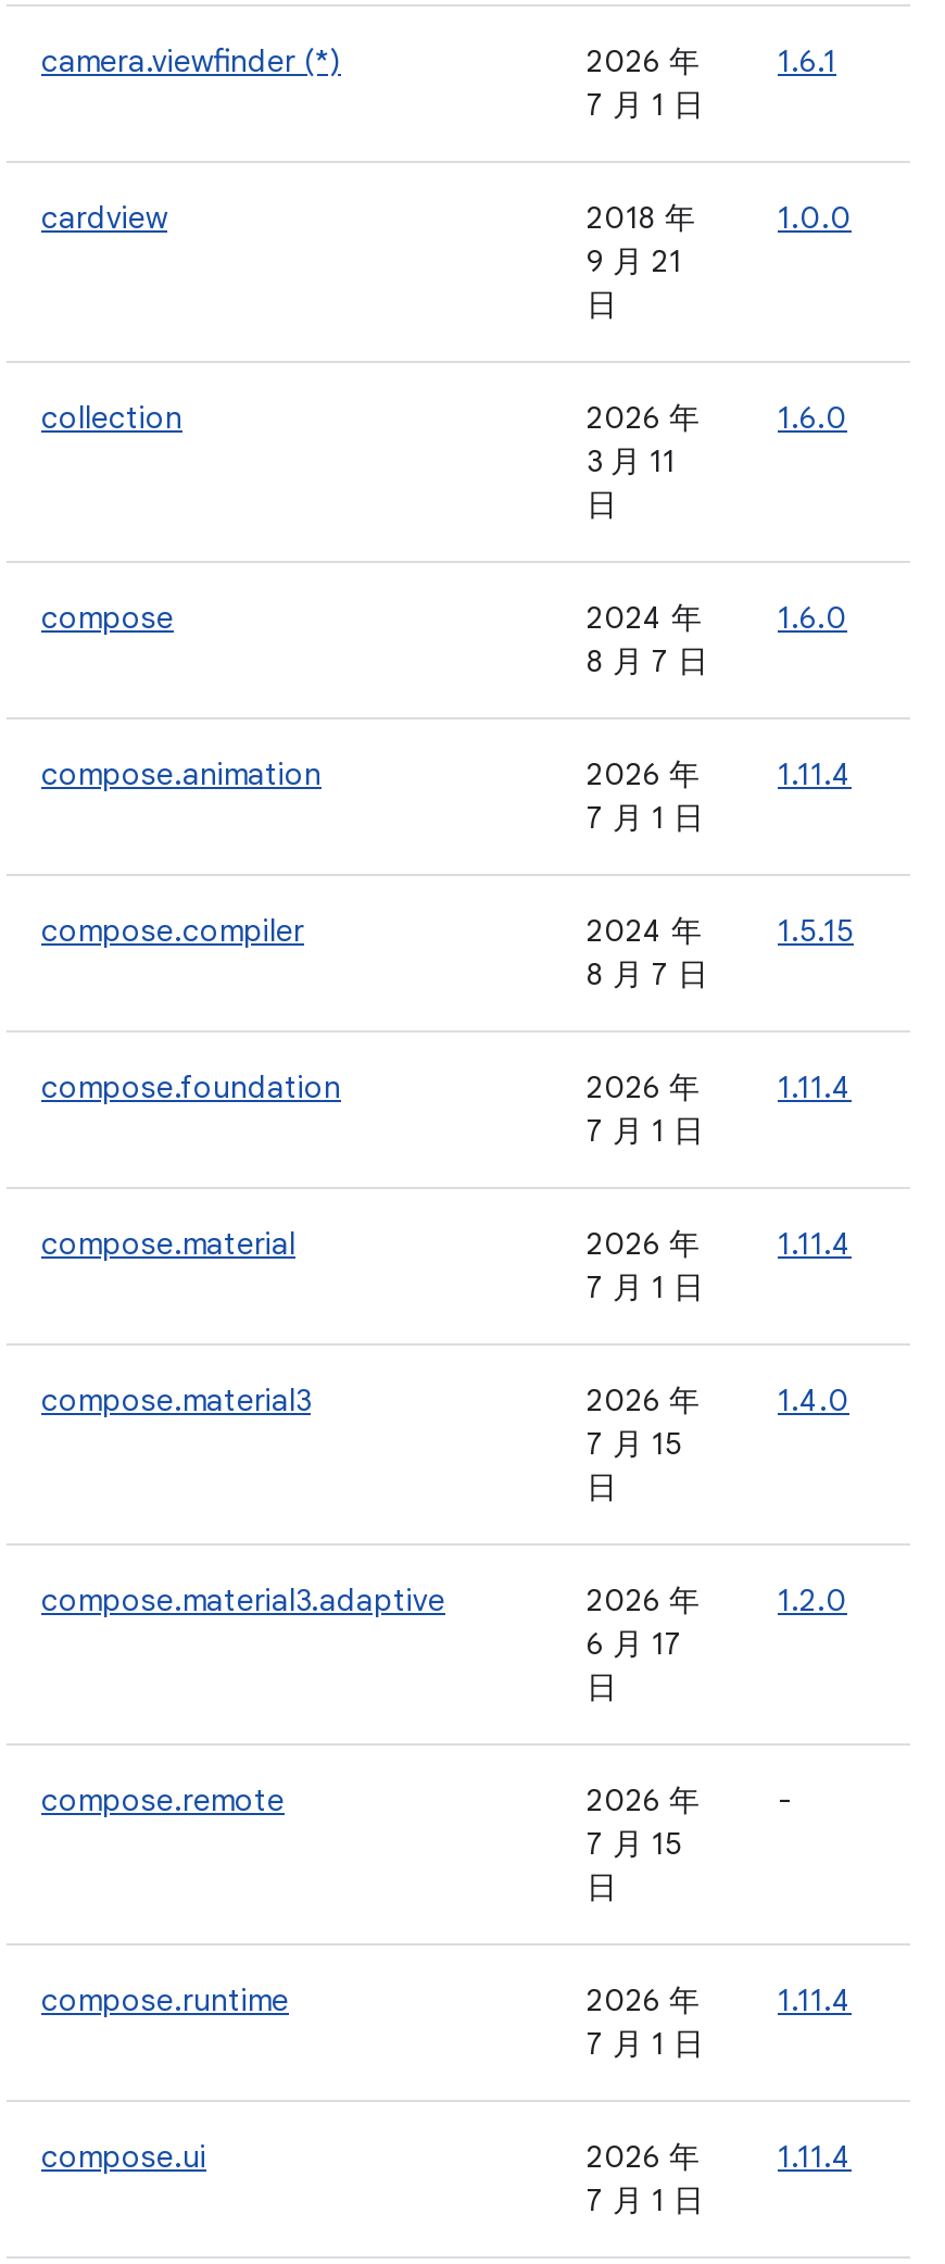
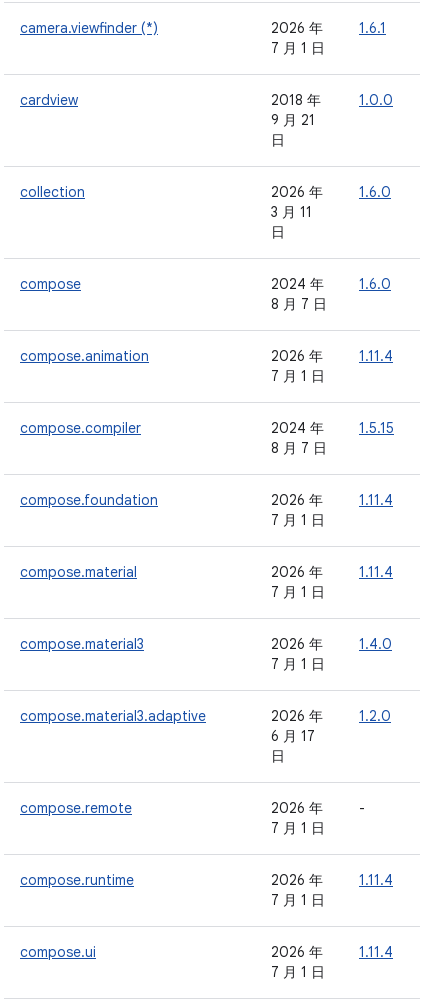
- 7 月 15
- 日
+ 7 月 1 日

- 7 月 15
- 日
+ 7 月 1 日
